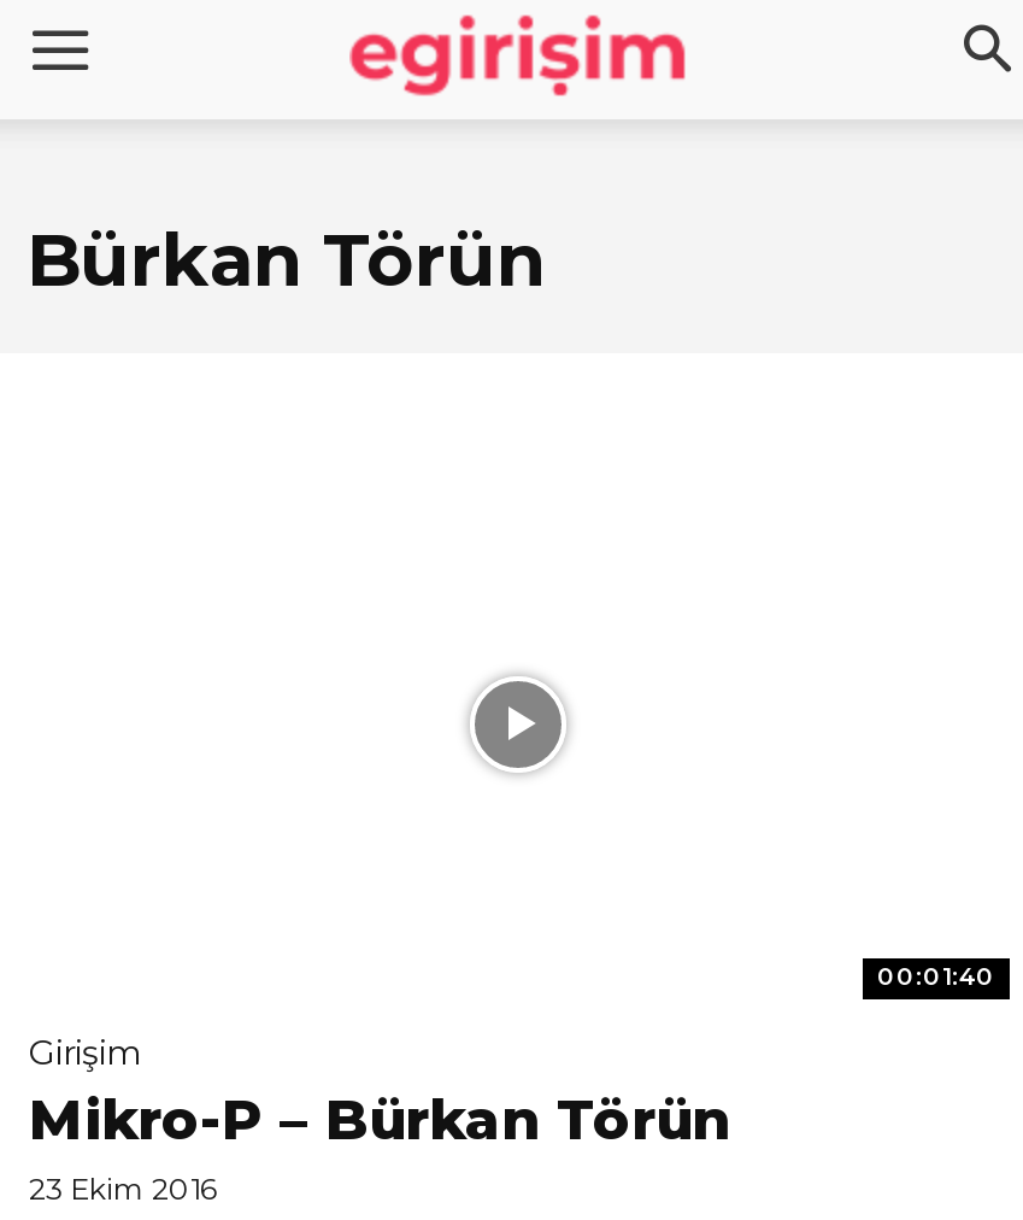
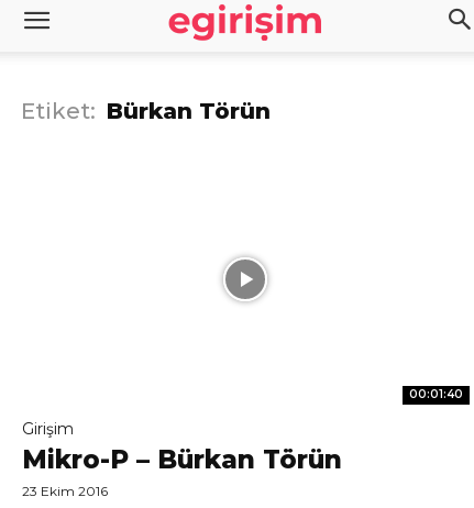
- Bürkan Törün
+ Etiket: Bürkan Törün
